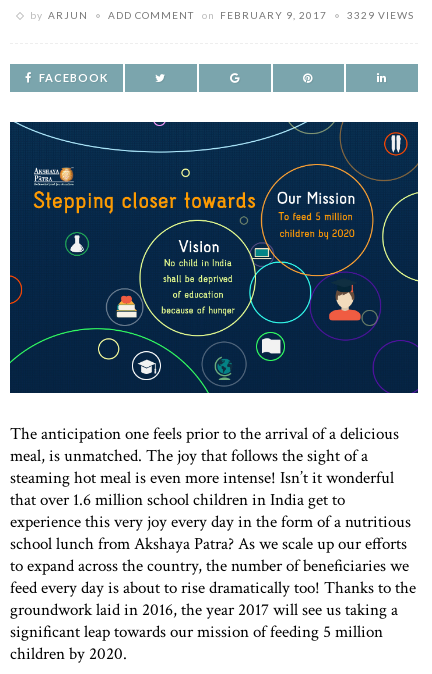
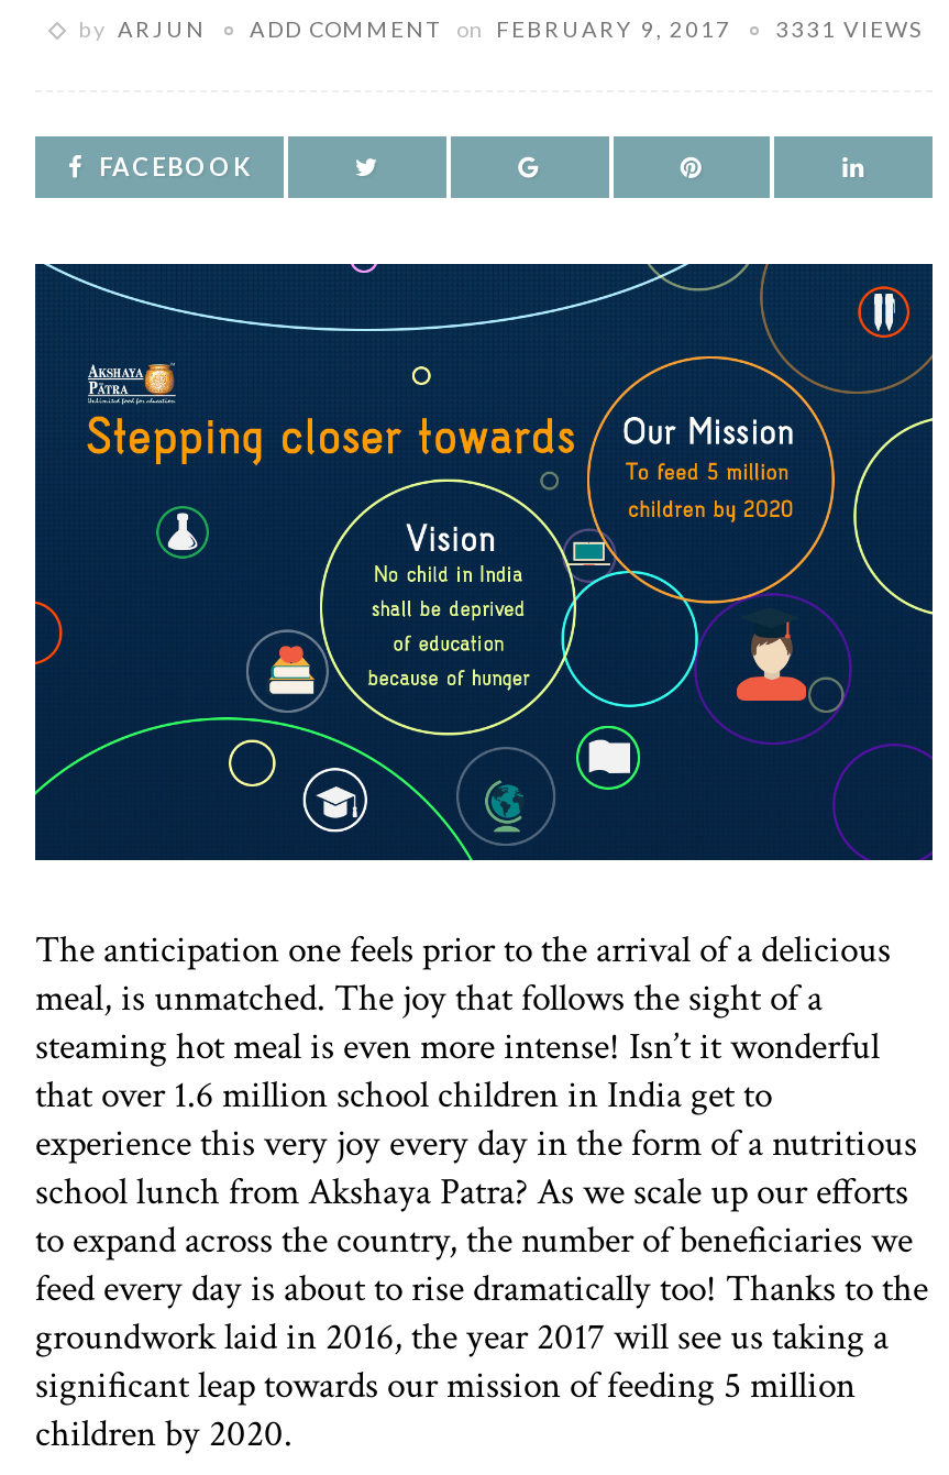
- by ARJUN ADD COMMENT on FEBRUARY 9, 2017 3329 VIEWS
+ by ARJUN ADD COMMENT on FEBRUARY 9, 2017 3331 VIEWS
